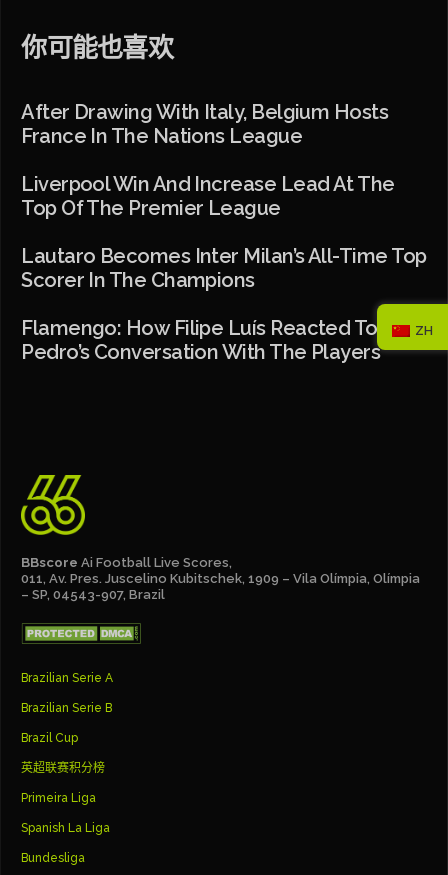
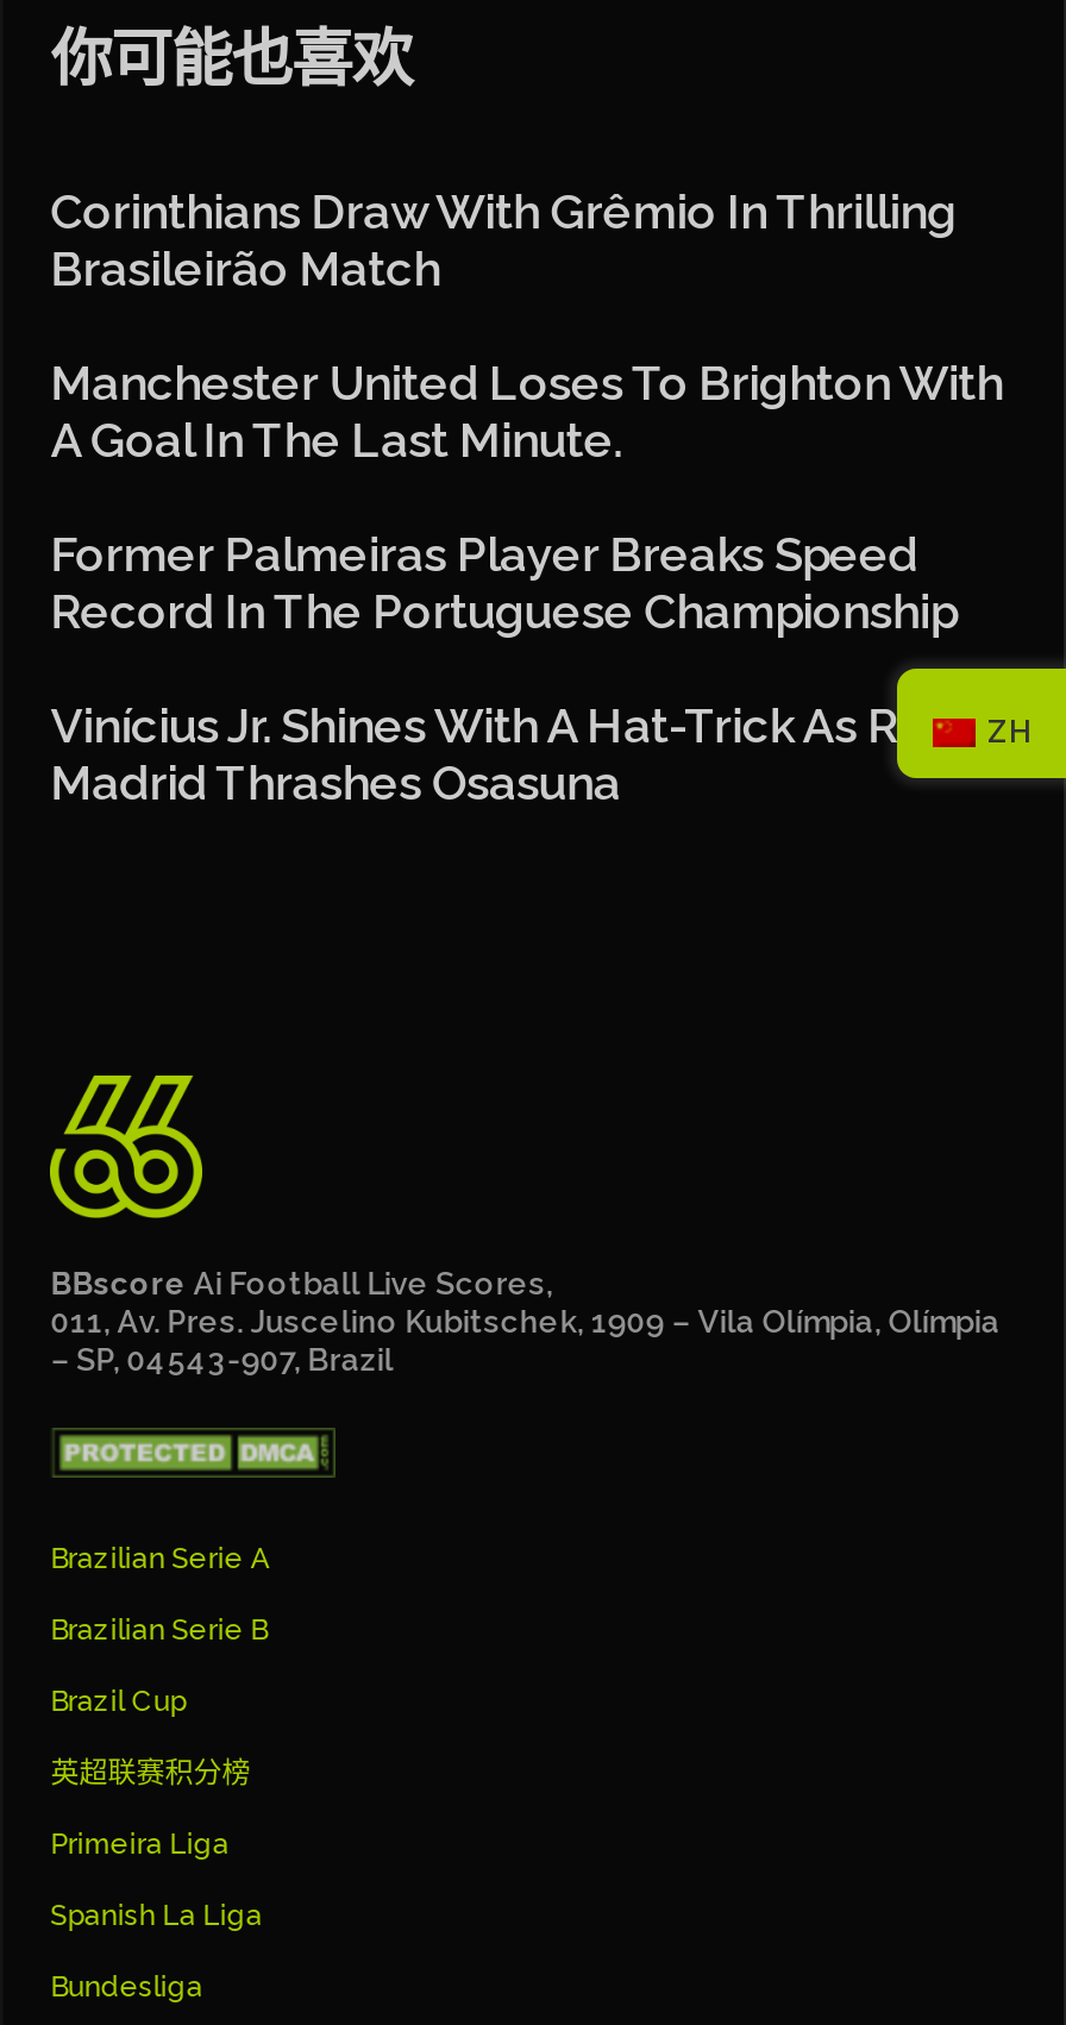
- After Drawing With Italy, Belgium Hosts
- France In The Nations League
+ Corinthians Draw With Grêmio In Thrilling
+ Brasileirão Match

- Liverpool Win And Increase Lead At The
- Top Of The Premier League
+ Manchester United Loses To Brighton With
+ A Goal In The Last Minute.

- Lautaro Becomes Inter Milan’s All-Time Top
- Scorer In The Champions
+ Former Palmeiras Player Breaks Speed
+ Record In The Portuguese Championship

- Flamengo: How Filipe Luís Reacted To
- Pedro’s Conversation With The Players
+ Vinícius Jr. Shines With A Hat-Trick As Real
+ Madrid Thrashes Osasuna
